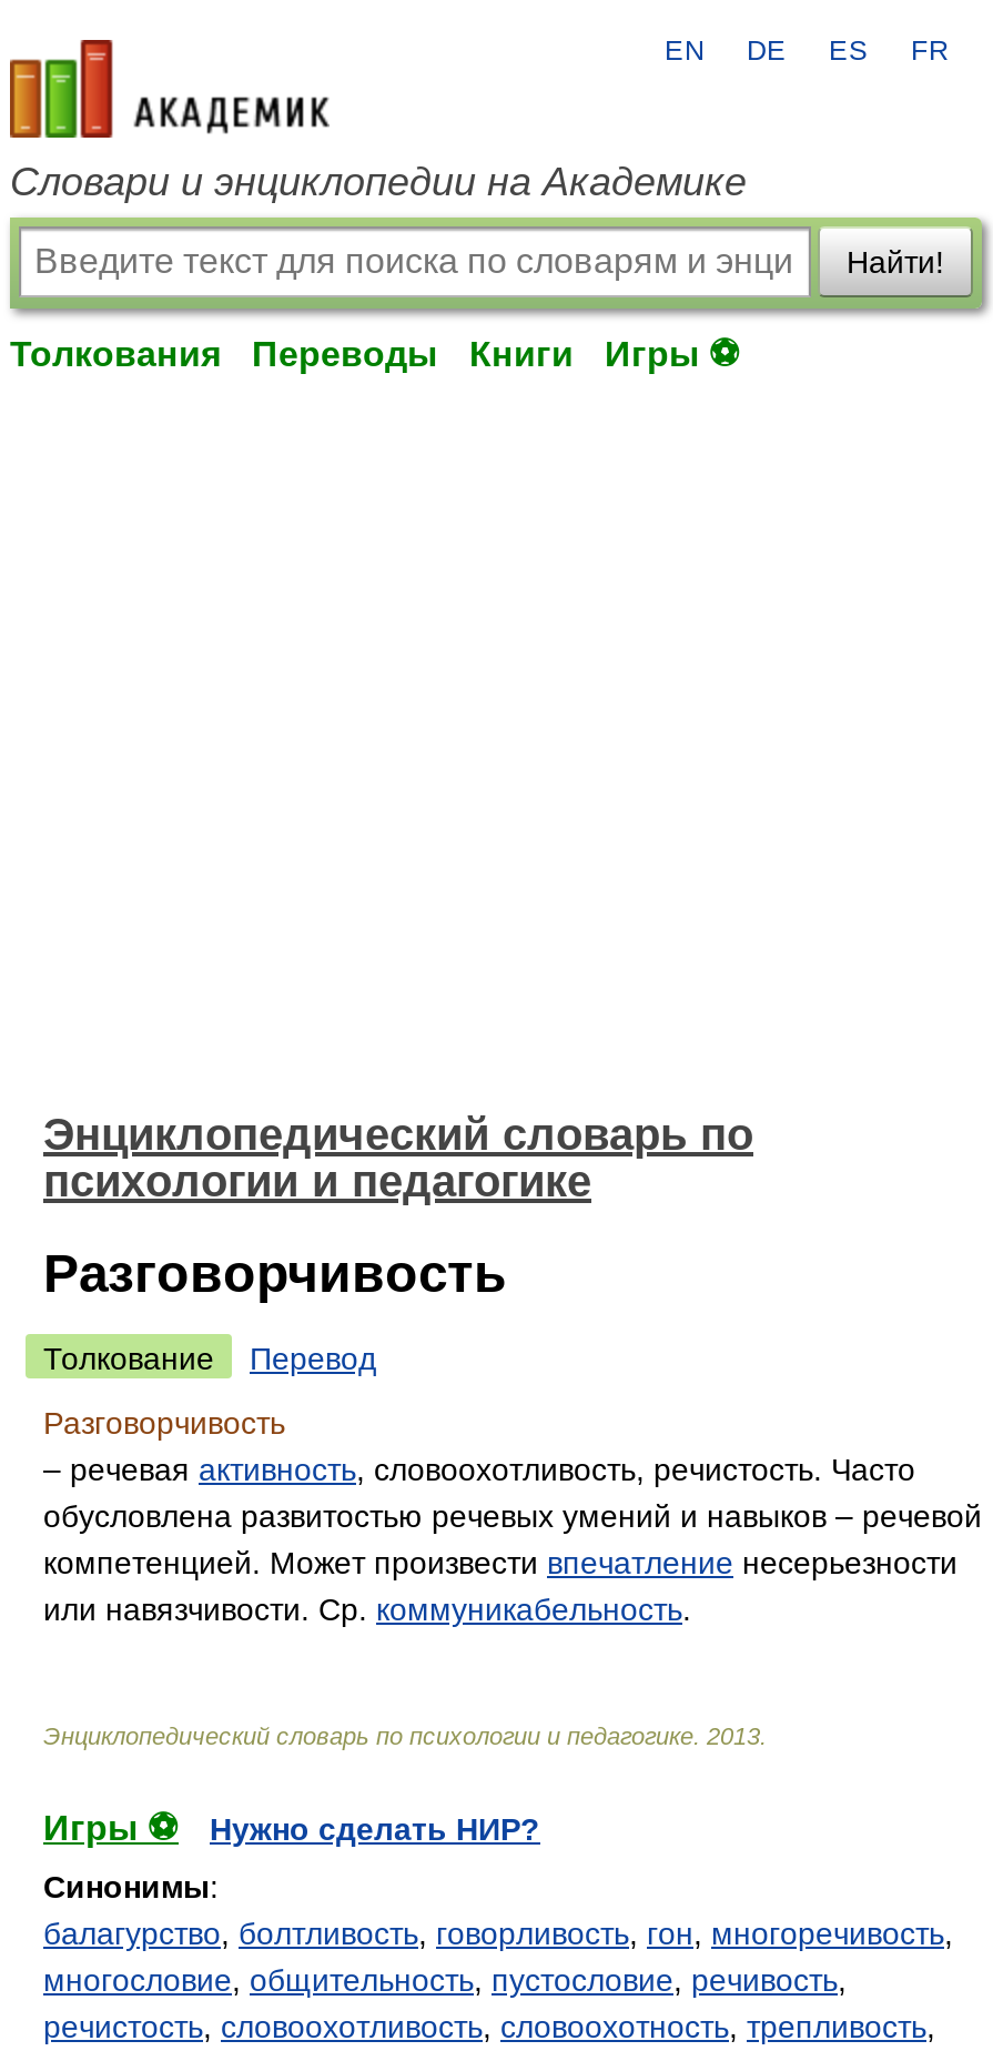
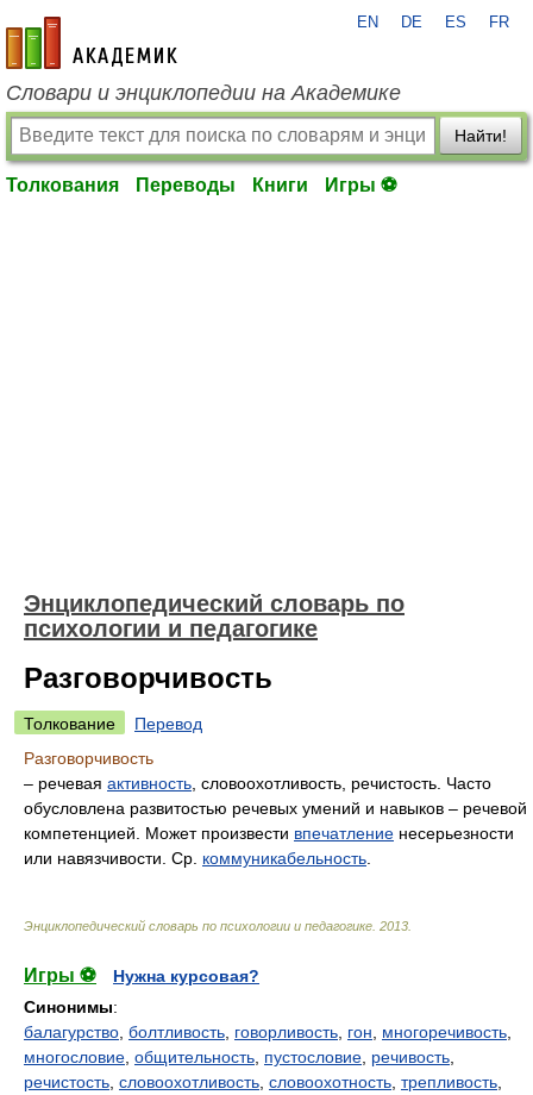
- Нужно сделать НИР?
+ Нужна курсовая?
